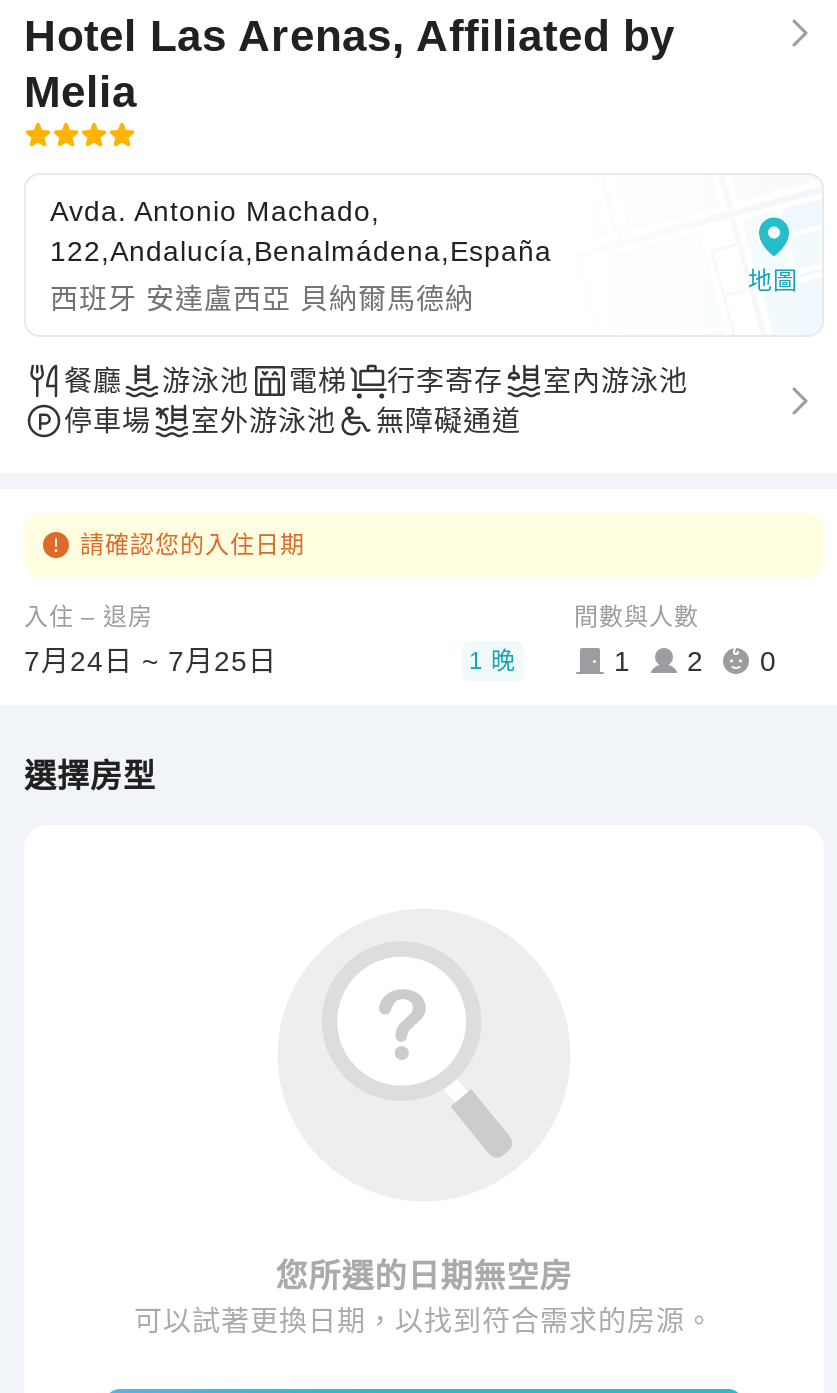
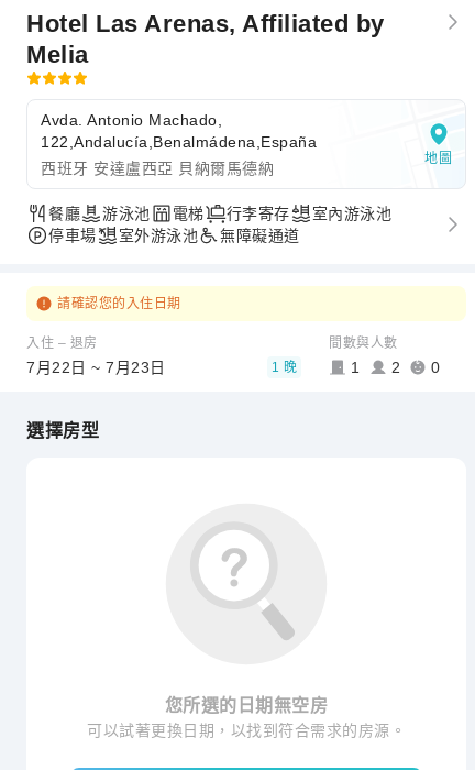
- 7月24日 ~ 7月25日
+ 7月22日 ~ 7月23日
